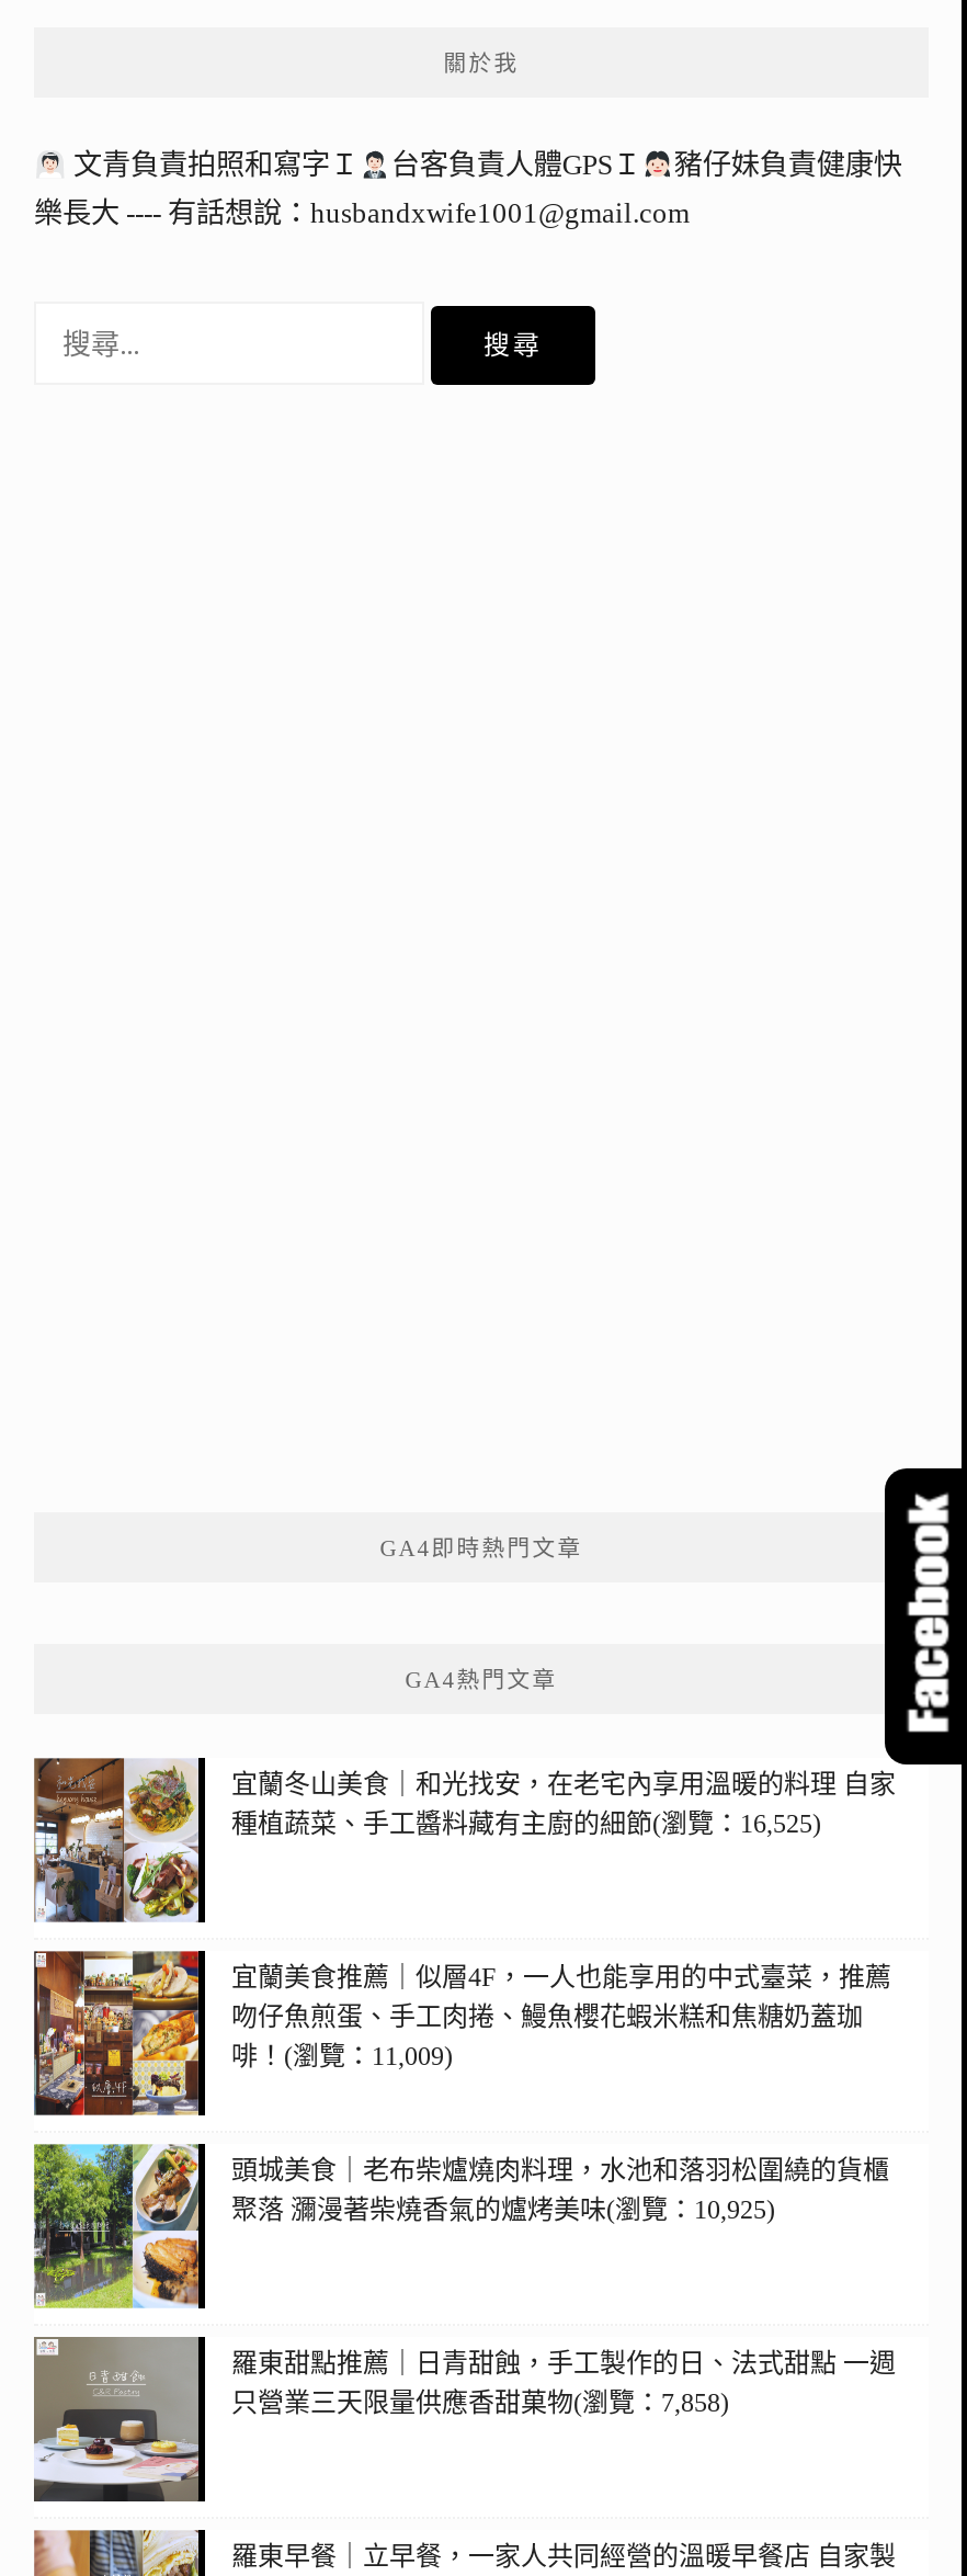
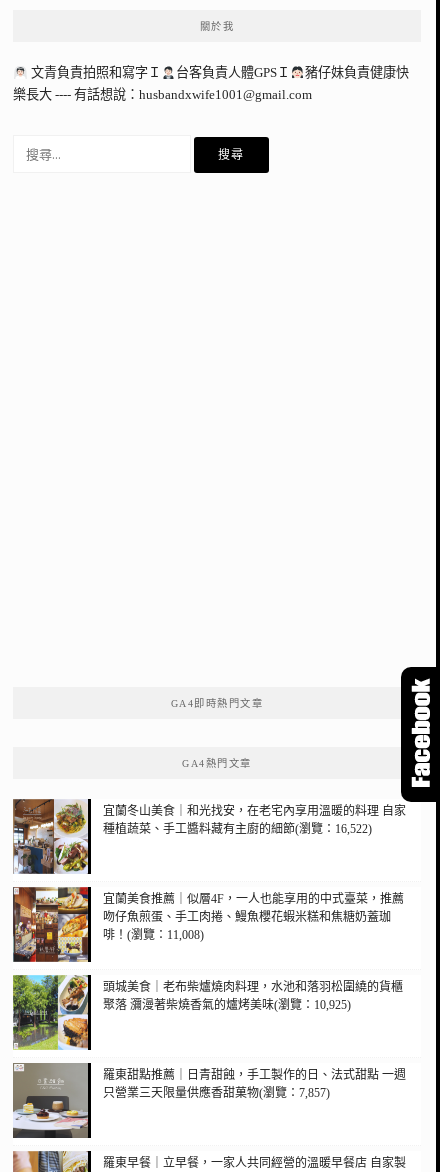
- 種植蔬菜、手工醬料藏有主廚的細節(瀏覽：16,525)
+ 種植蔬菜、手工醬料藏有主廚的細節(瀏覽：16,522)

- 啡！(瀏覽：11,009)
+ 啡！(瀏覽：11,008)

- 只營業三天限量供應香甜菓物(瀏覽：7,858)
+ 只營業三天限量供應香甜菓物(瀏覽：7,857)
